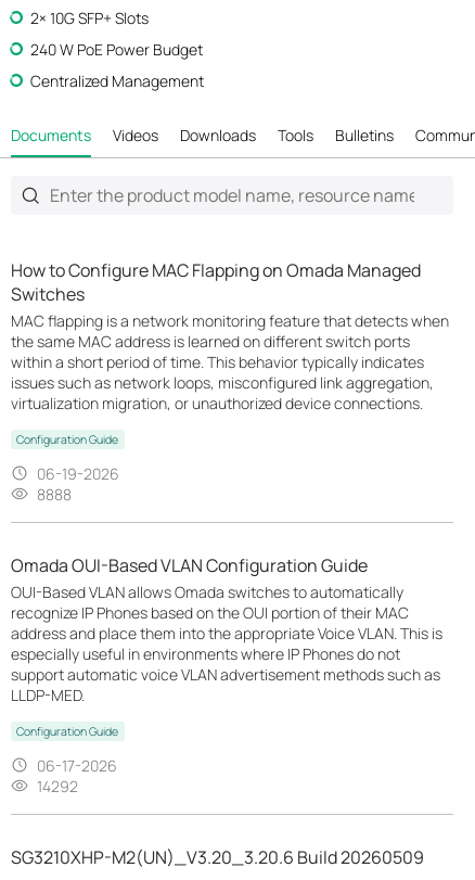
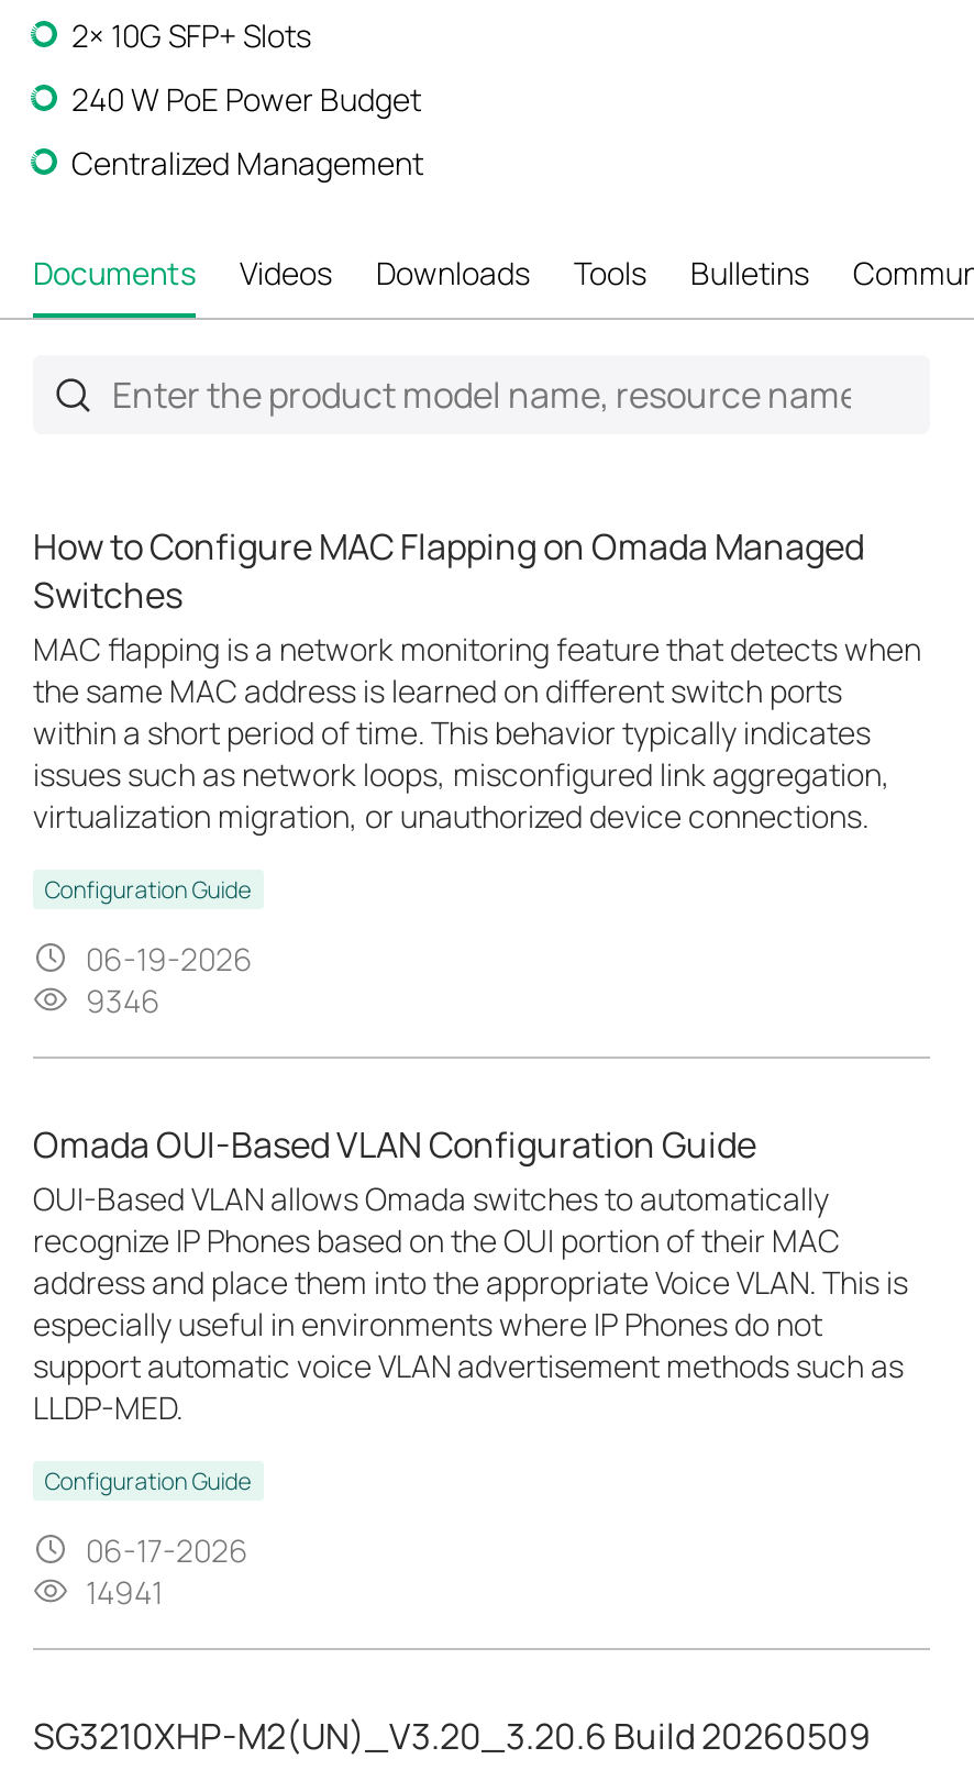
- 8888
+ 9346

- 14292
+ 14941
